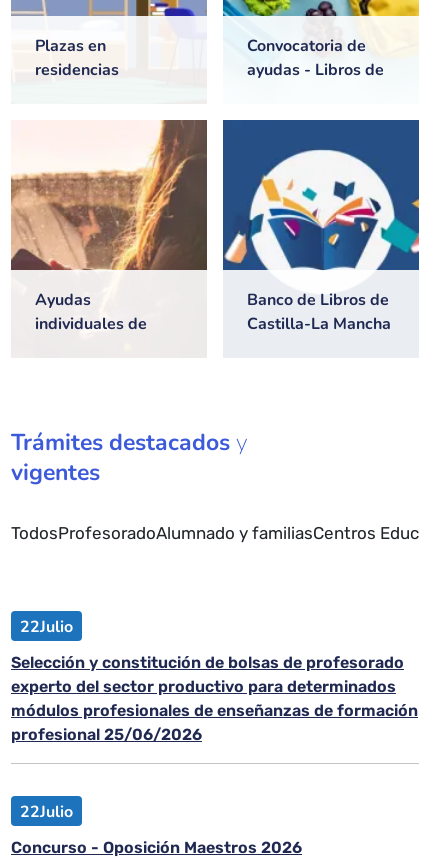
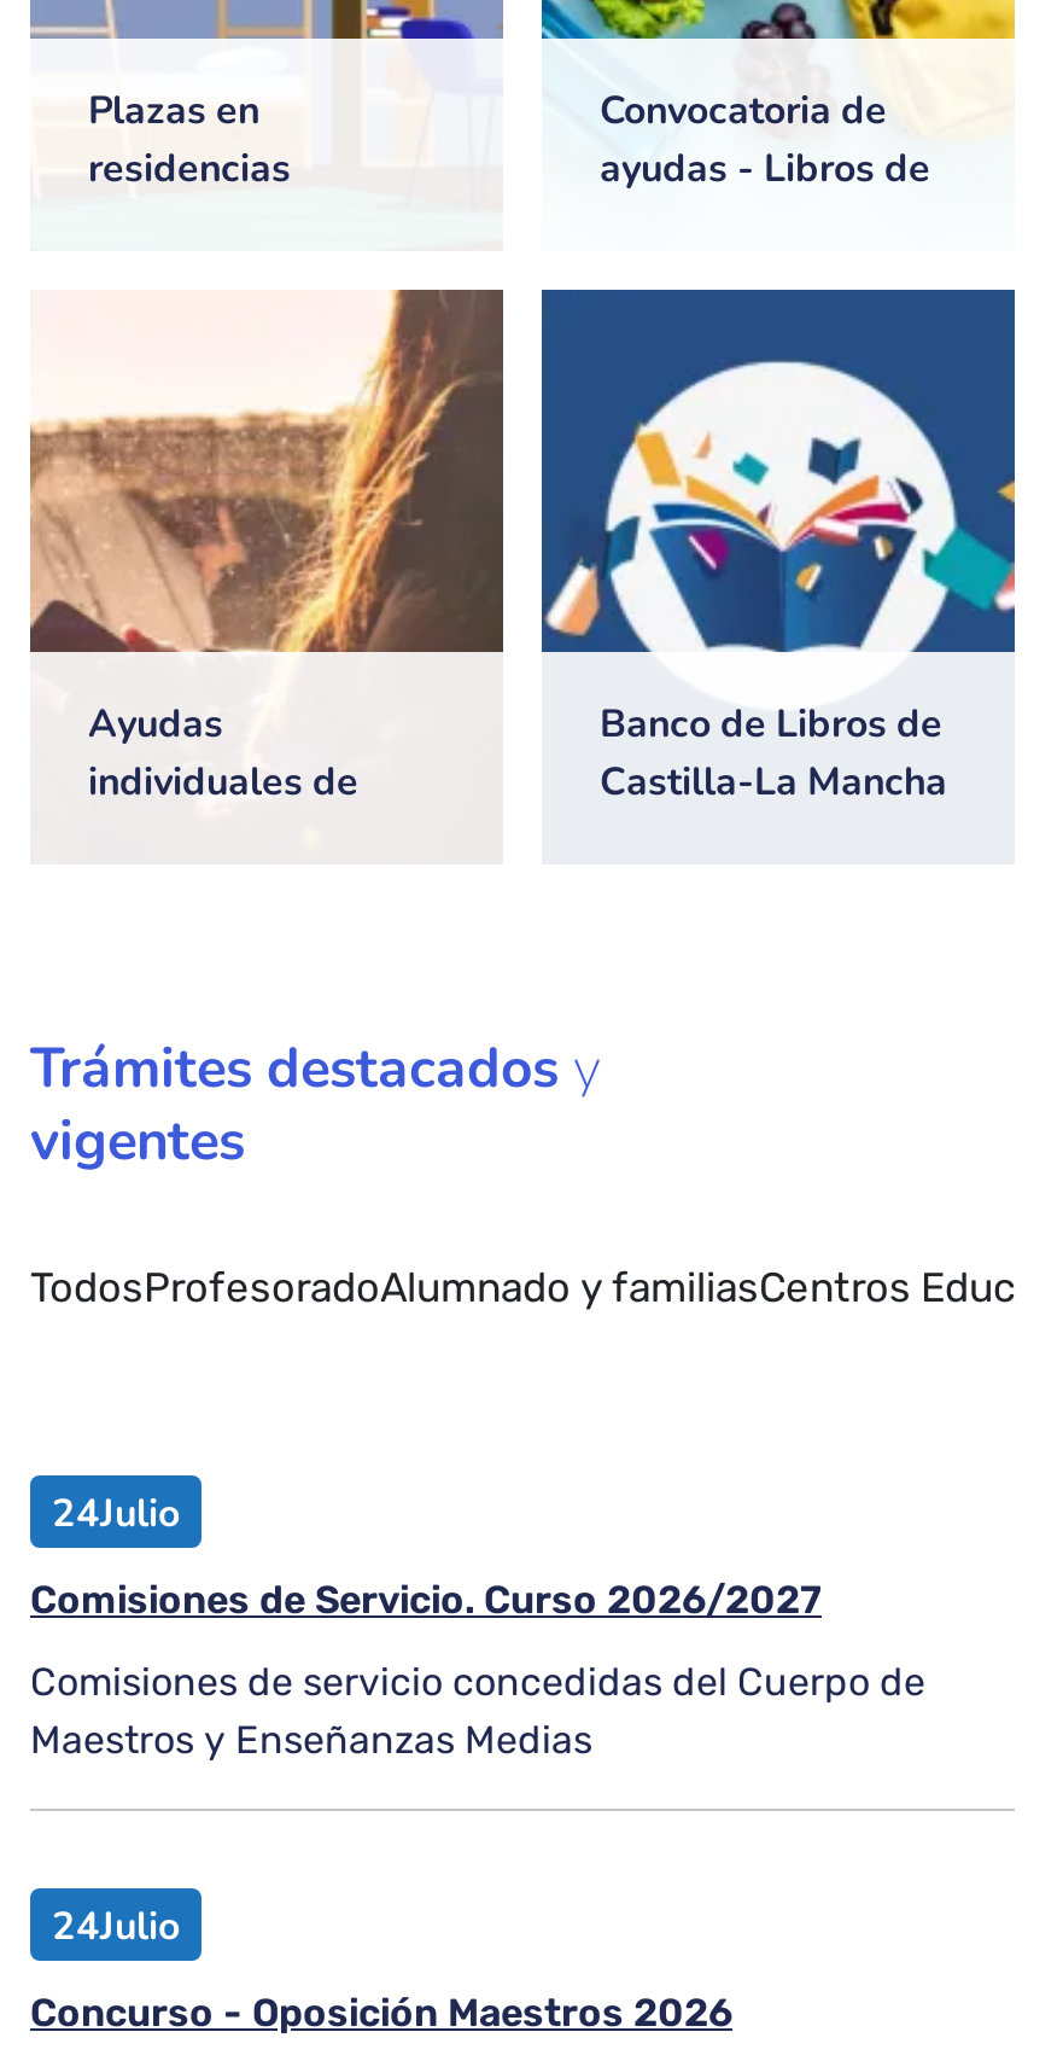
- 22Julio
- Selección y constitución de bolsas de profesorado
- experto del sector productivo para determinados
- módulos profesionales de enseñanzas de formación
- profesional 25/06/2026
+ 24Julio
+ Comisiones de Servicio. Curso 2026/2027
+ Comisiones de servicio concedidas del Cuerpo de
+ Maestros y Enseñanzas Medias

- 22Julio
+ 24Julio
